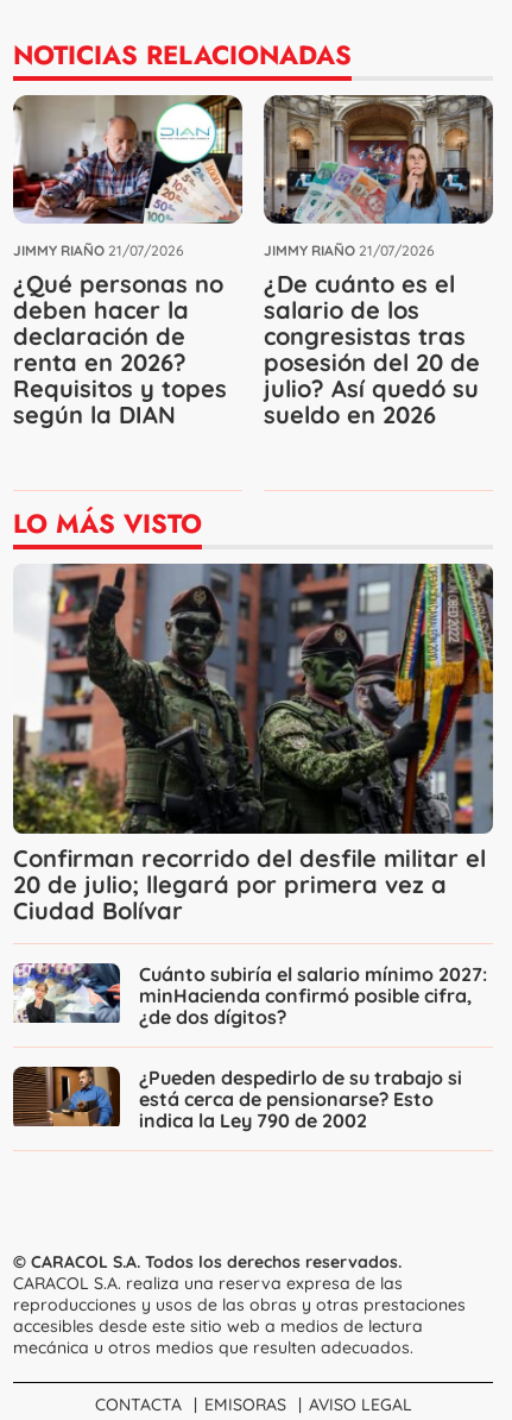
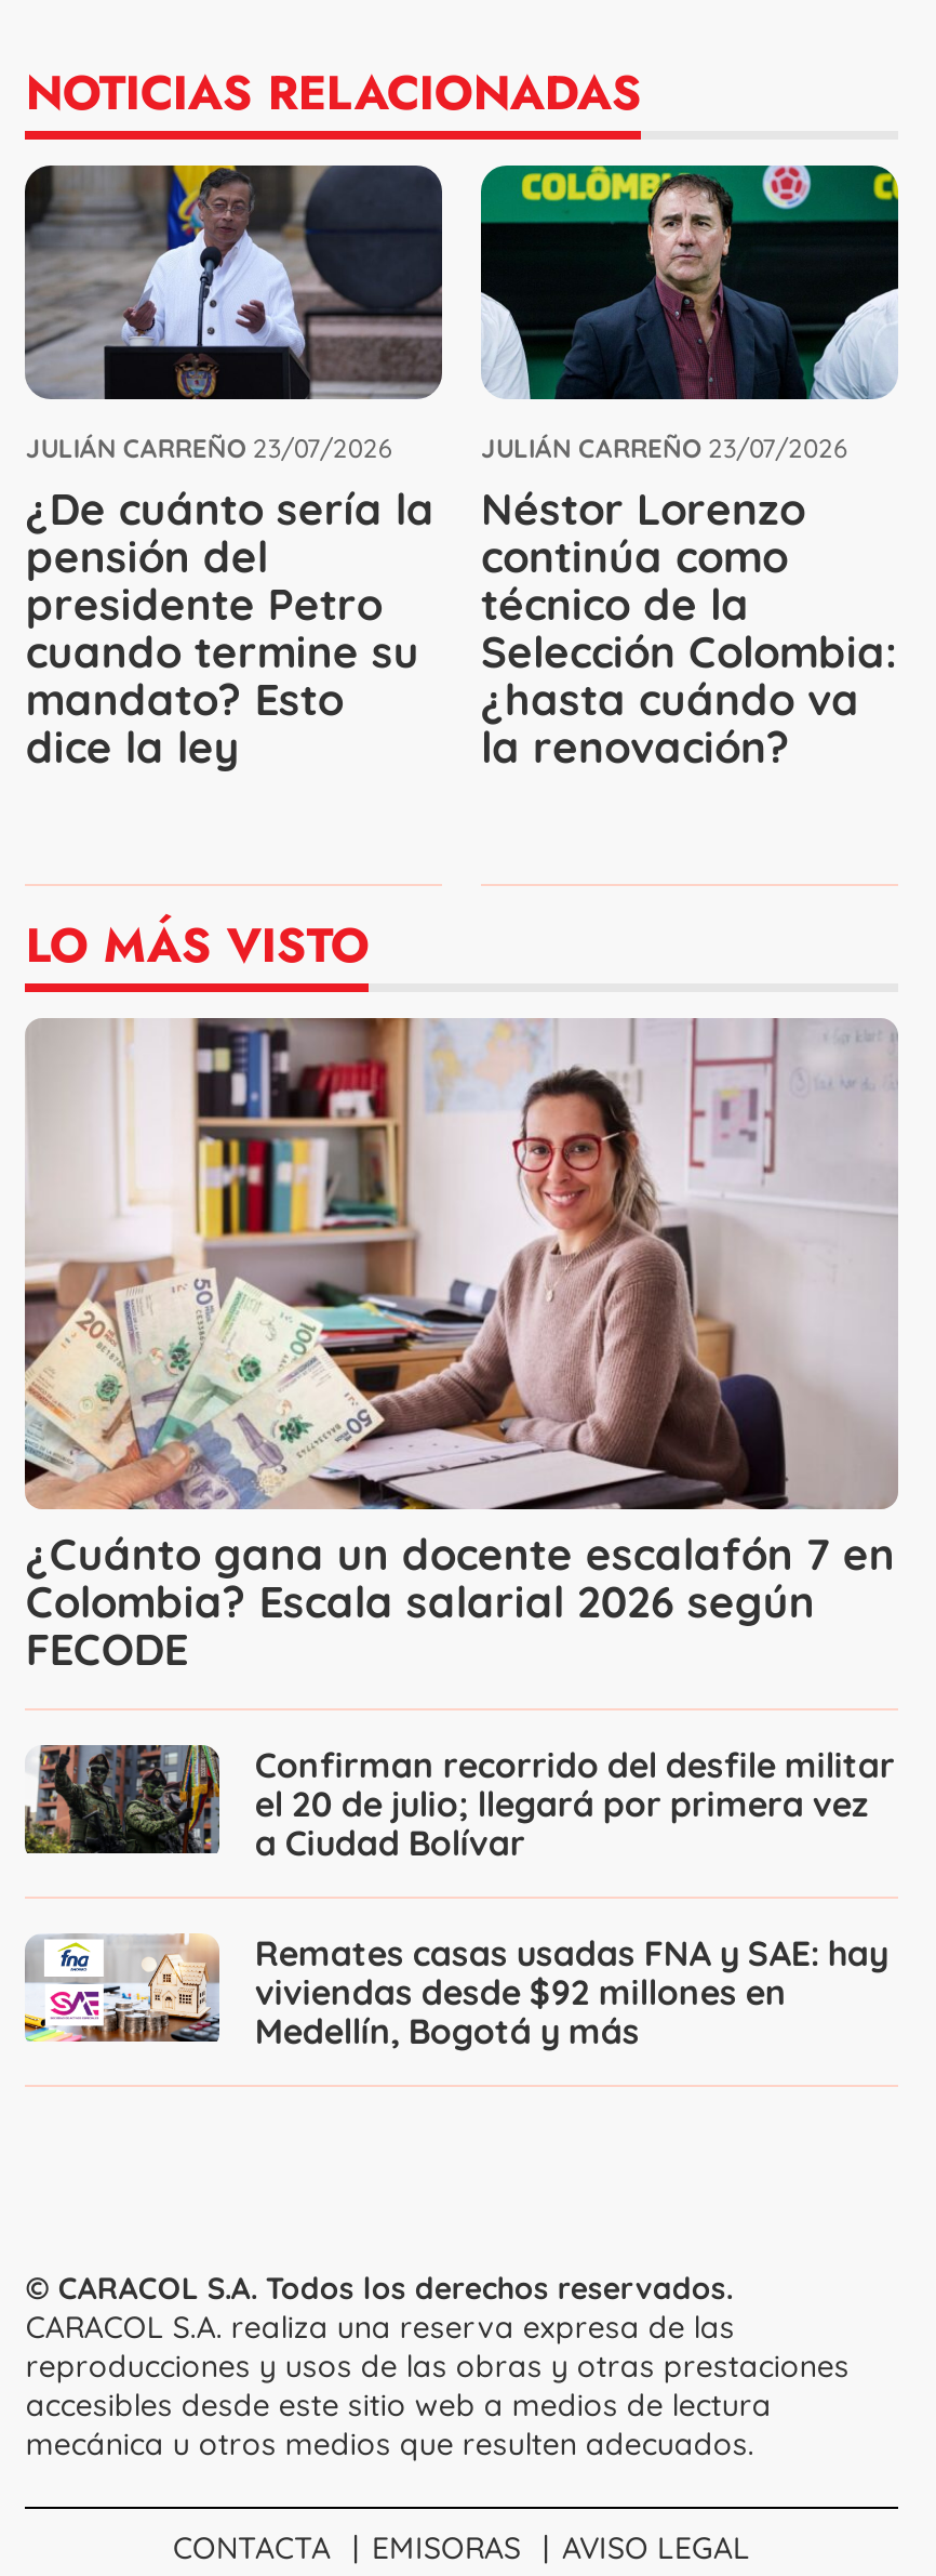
- [image]
- JIMMY RIAÑO 21/07/2026
- ¿Qué personas no
- deben hacer la
- declaración de
- renta en 2026?
- Requisitos y topes
- según la DIAN
+ [image]
+ JULIÁN CARREÑO 23/07/2026
+ ¿De cuánto sería la
+ pensión del
+ presidente Petro
+ cuando termine su
+ mandato? Esto
+ dice la ley

- [image]
- JIMMY RIAÑO 21/07/2026
- ¿De cuánto es el
- salario de los
- congresistas tras
- posesión del 20 de
- julio? Así quedó su
- sueldo en 2026
+ [image]
+ JULIÁN CARREÑO 23/07/2026
+ Néstor Lorenzo
+ continúa como
+ técnico de la
+ Selección Colombia:
+ ¿hasta cuándo va
+ la renovación?

- [image]
- Confirman recorrido del desfile militar el
- 20 de julio; llegará por primera vez a
- Ciudad Bolívar
+ [image]
+ ¿Cuánto gana un docente escalafón 7 en
+ Colombia? Escala salarial 2026 según
+ FECODE

- [image]
- Cuánto subiría el salario mínimo 2027:
- minHacienda confirmó posible cifra,
- ¿de dos dígitos?
+ [image]
+ Confirman recorrido del desfile militar
+ el 20 de julio; llegará por primera vez
+ a Ciudad Bolívar

- [image]
- ¿Pueden despedirlo de su trabajo si
- está cerca de pensionarse? Esto
- indica la Ley 790 de 2002
+ [image]
+ Remates casas usadas FNA y SAE: hay
+ viviendas desde $92 millones en
+ Medellín, Bogotá y más
